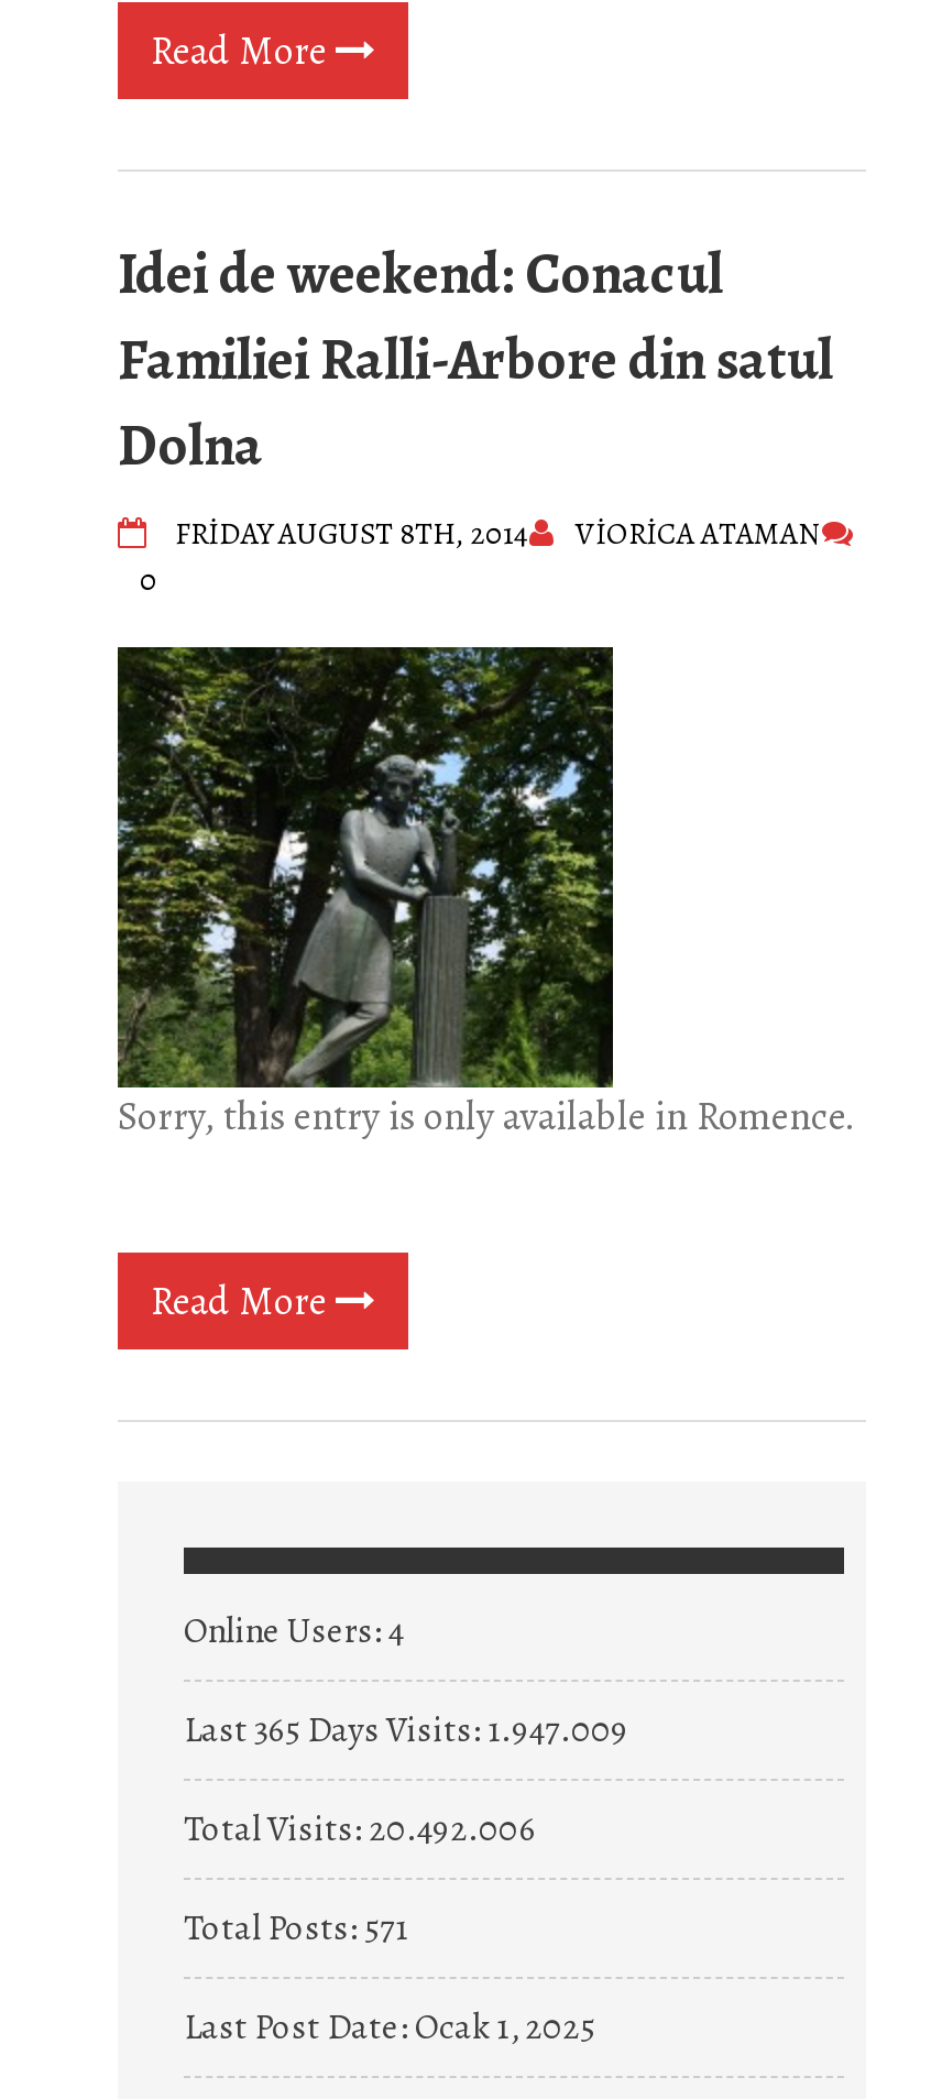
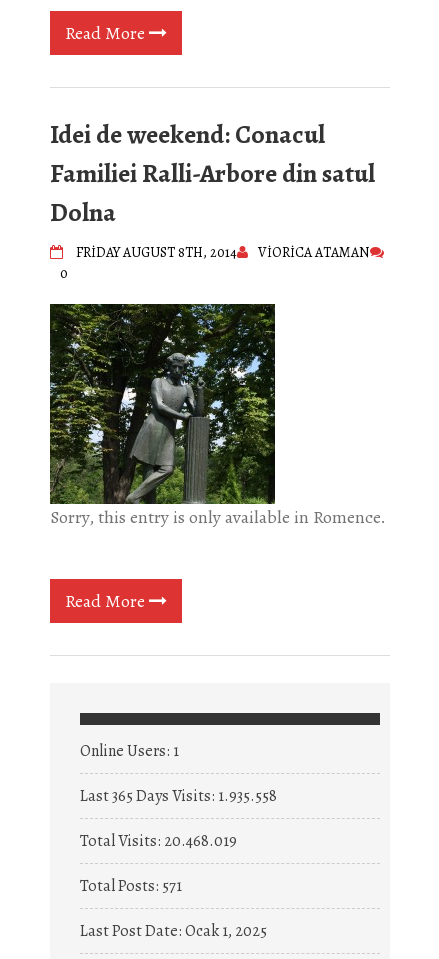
- Online Users:4
+ Online Users:1

- Last 365 Days Visits: 1.947.009
+ Last 365 Days Visits: 1.935.558

- Total Visits: 20.492.006
+ Total Visits: 20.468.019
